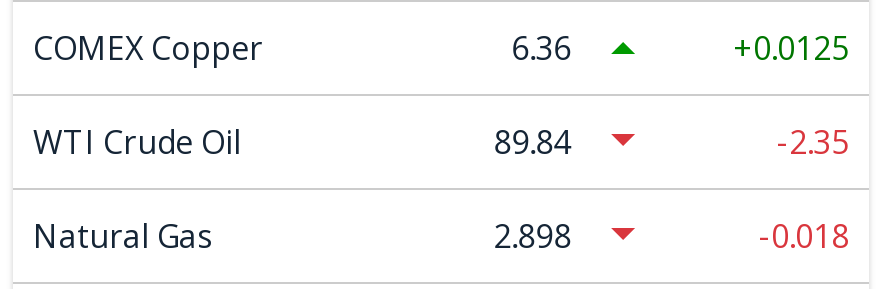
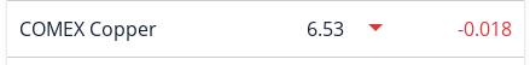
- 6.36
- 0.0125
- WTI Crude Oil
- 89.84
- -2.35
- Natural Gas
- 2.898
+ 6.53
